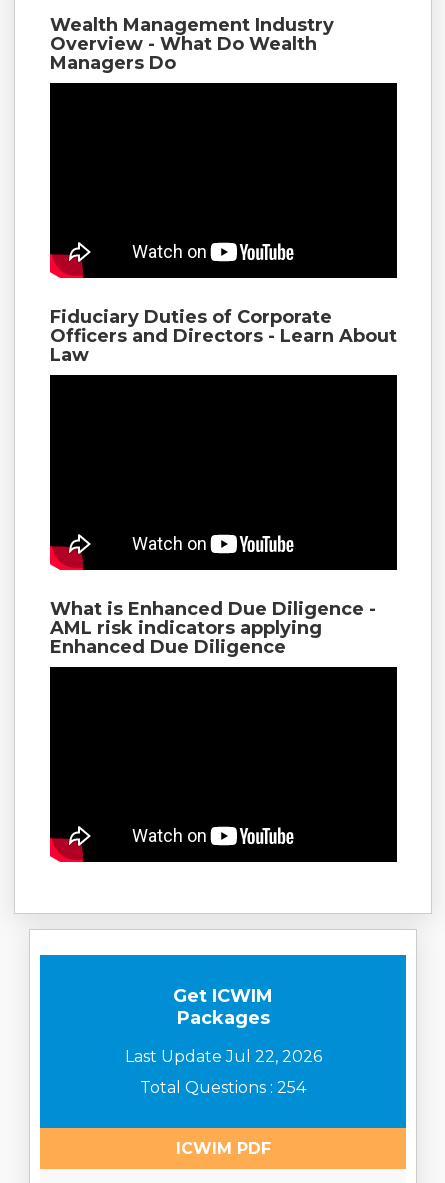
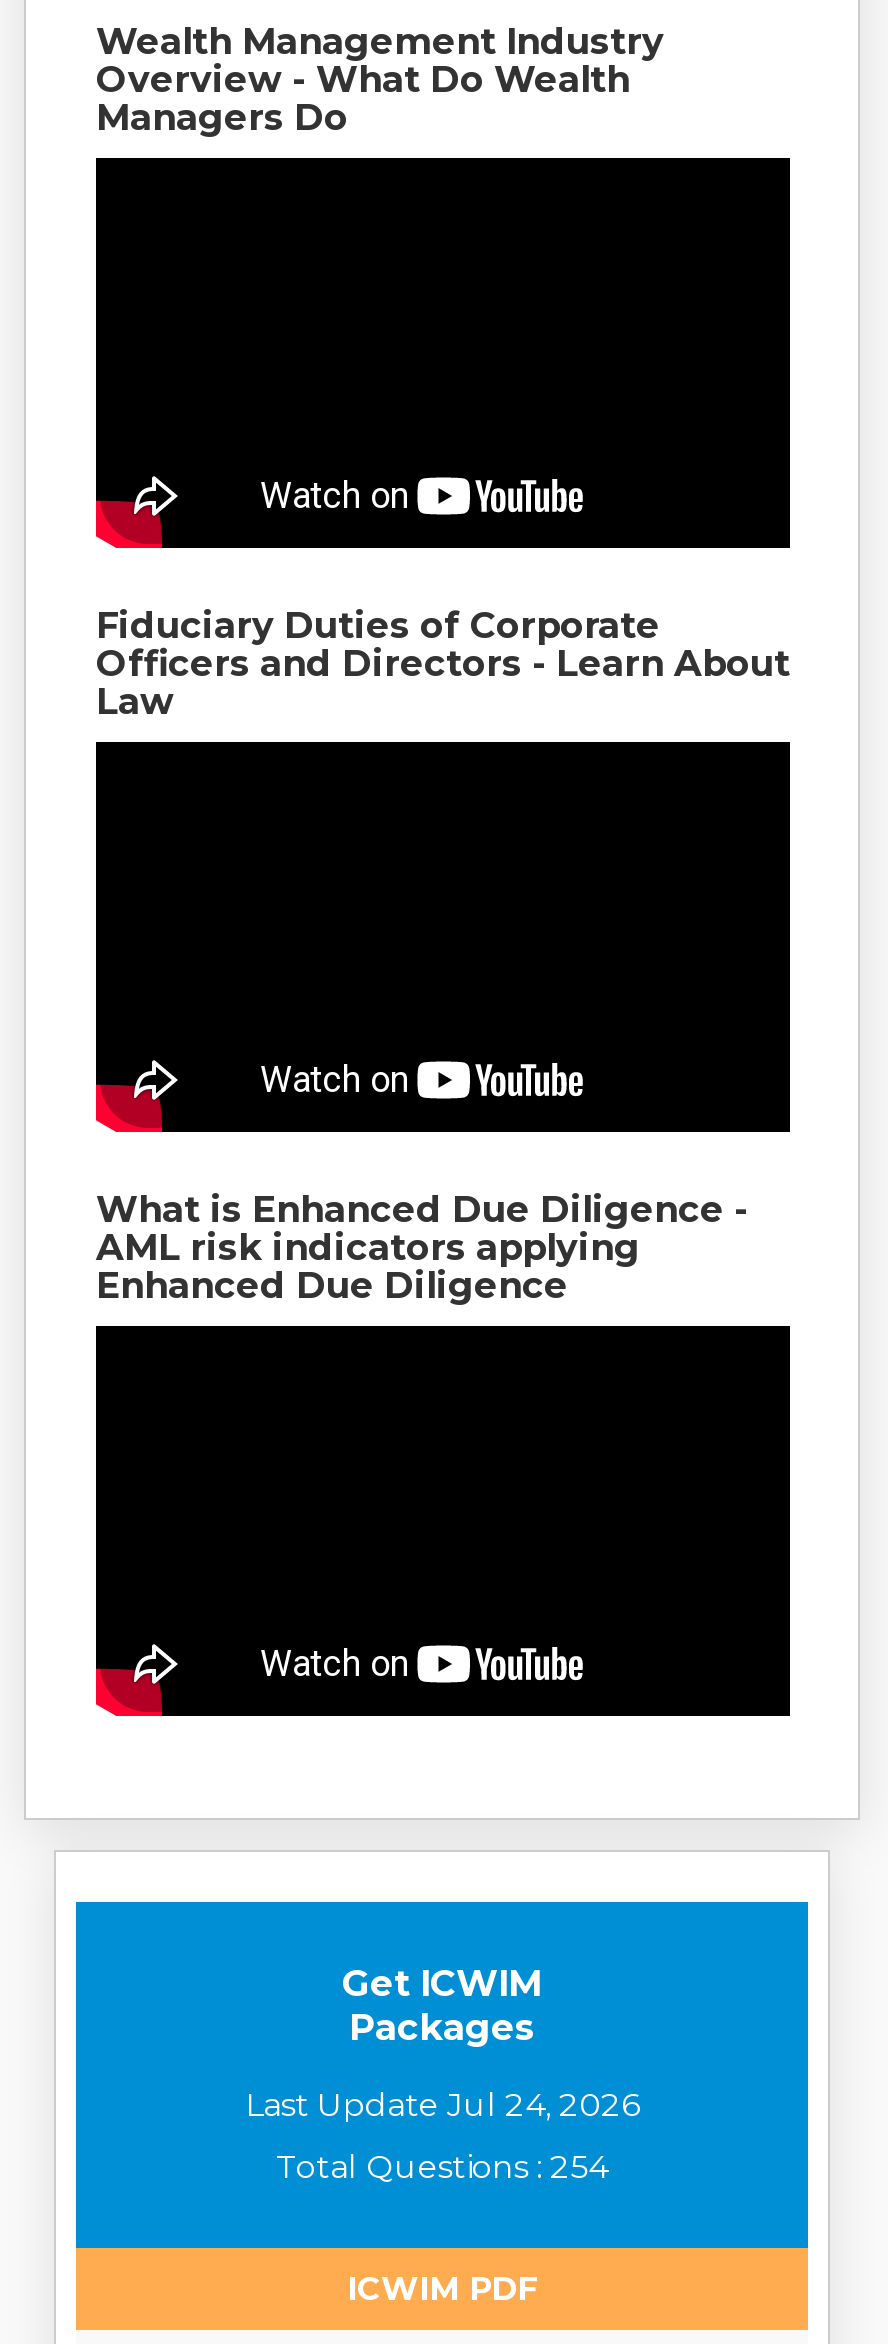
- Last Update Jul 22, 2026
+ Last Update Jul 24, 2026
